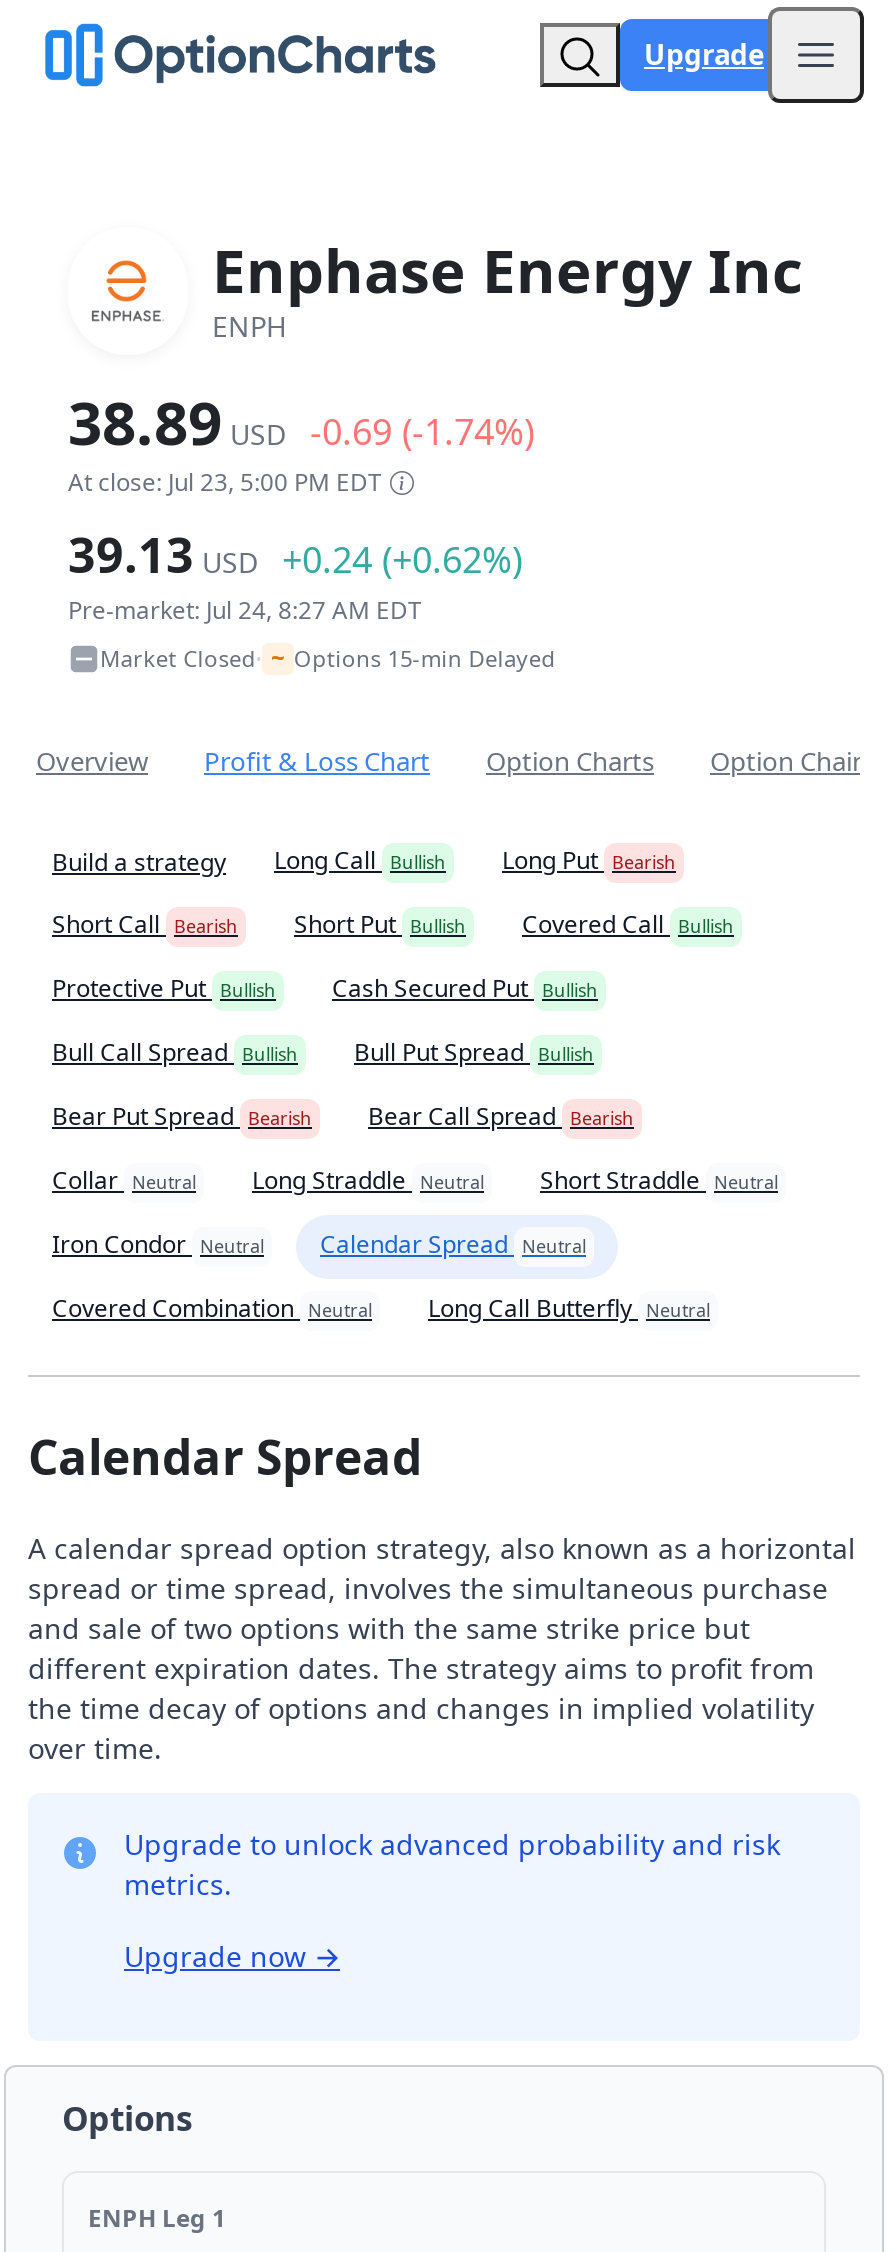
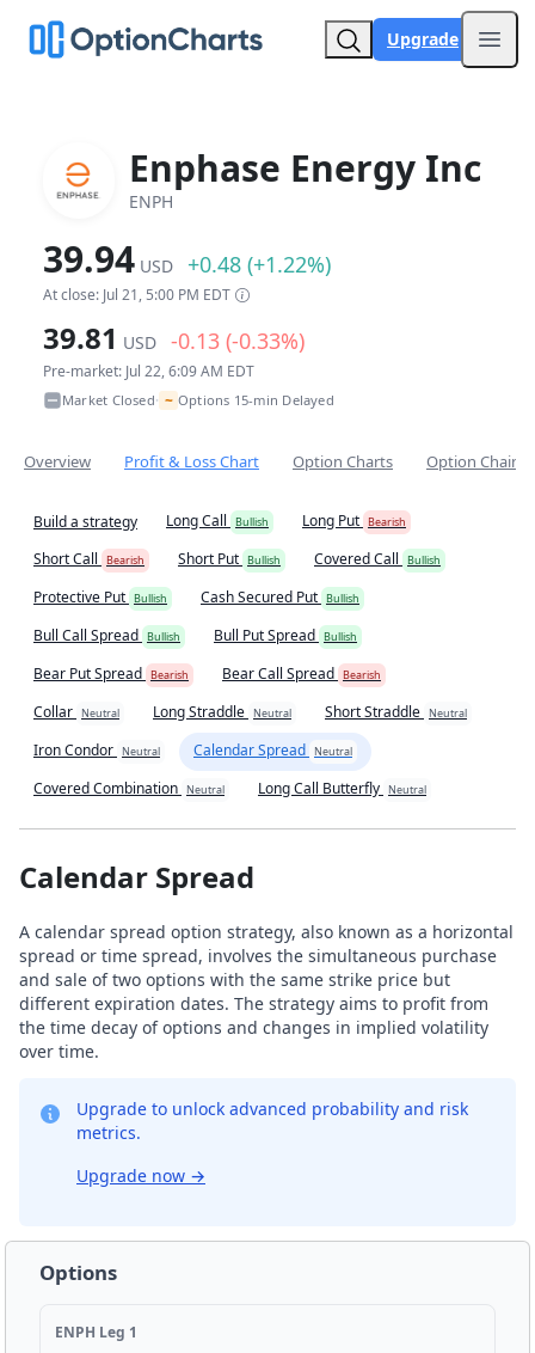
- 38.89 USD -0.69 (-1.74%)
+ 39.94 USD +0.48 (+1.22%)

- At close: Jul 23, 5:00 PM EDT
+ At close: Jul 21, 5:00 PM EDT

- 39.13 USD +0.24 (+0.62%)
+ 39.81 USD -0.13 (-0.33%)

- Pre-market: Jul 24, 8:27 AM EDT
+ Pre-market: Jul 22, 6:09 AM EDT
